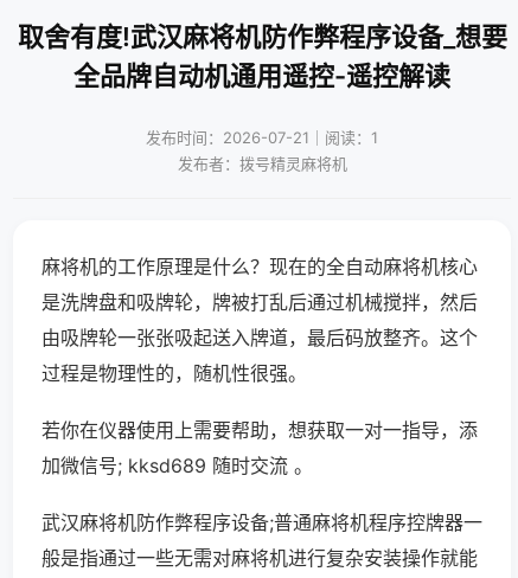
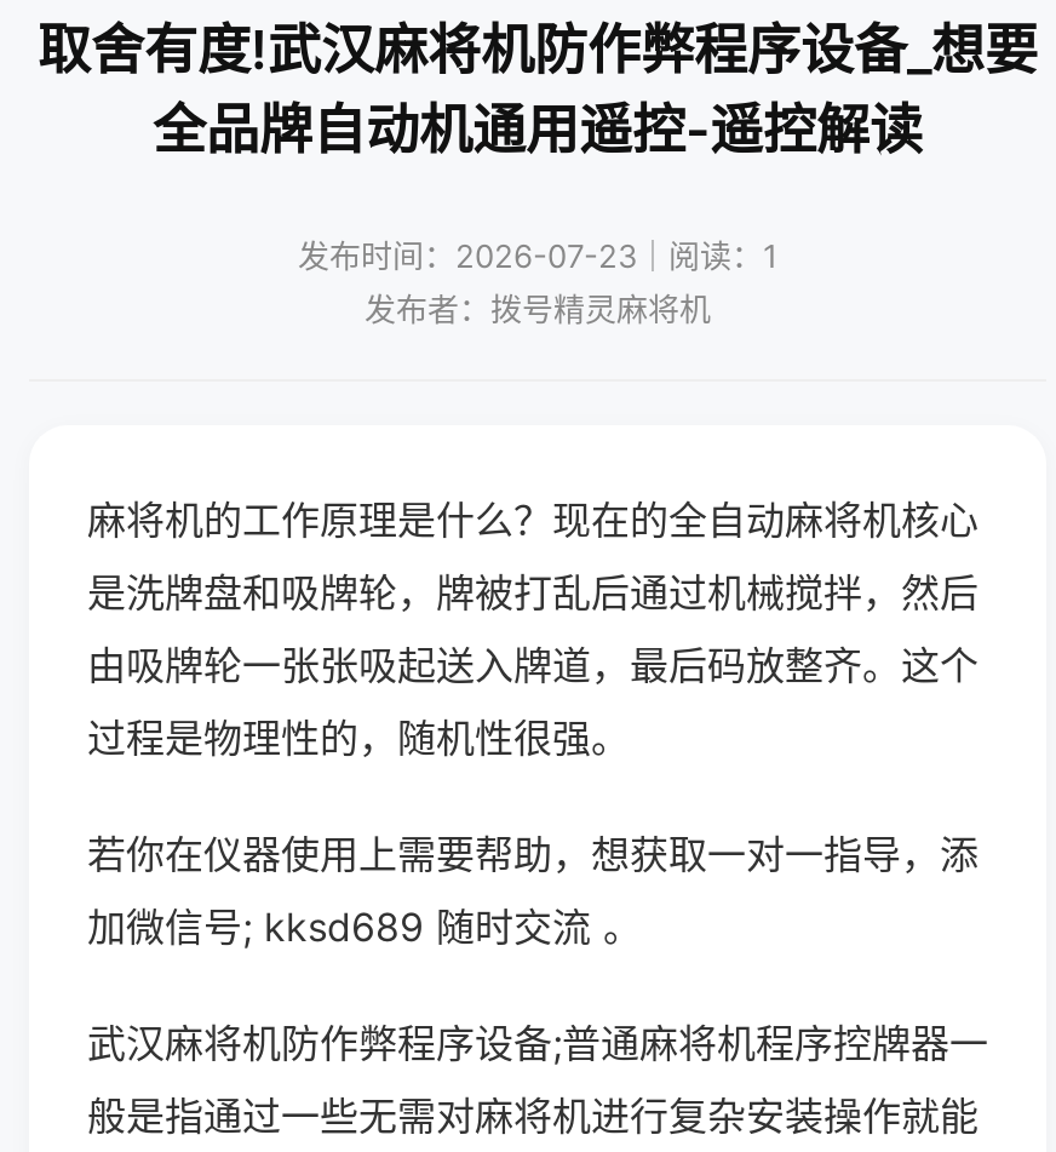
- 发布时间：2026-07-21｜阅读：1
+ 发布时间：2026-07-23｜阅读：1
